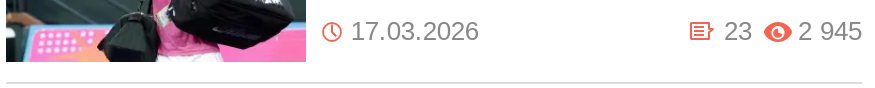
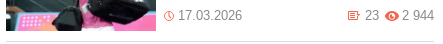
- 23 2 945
+ 23 2 944
